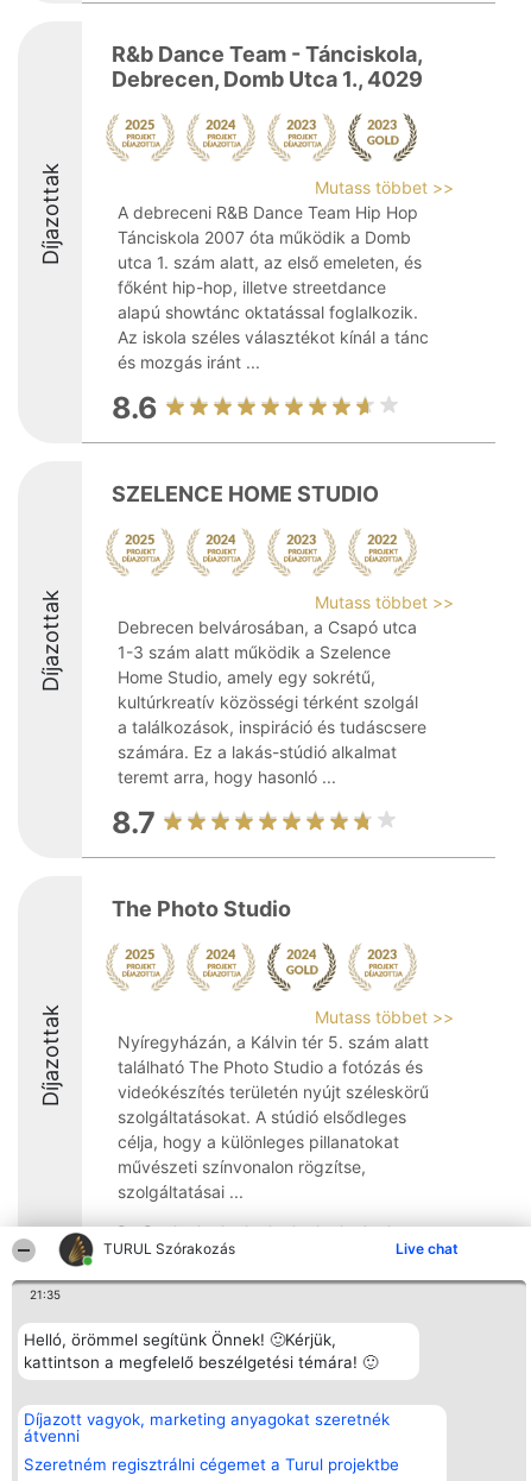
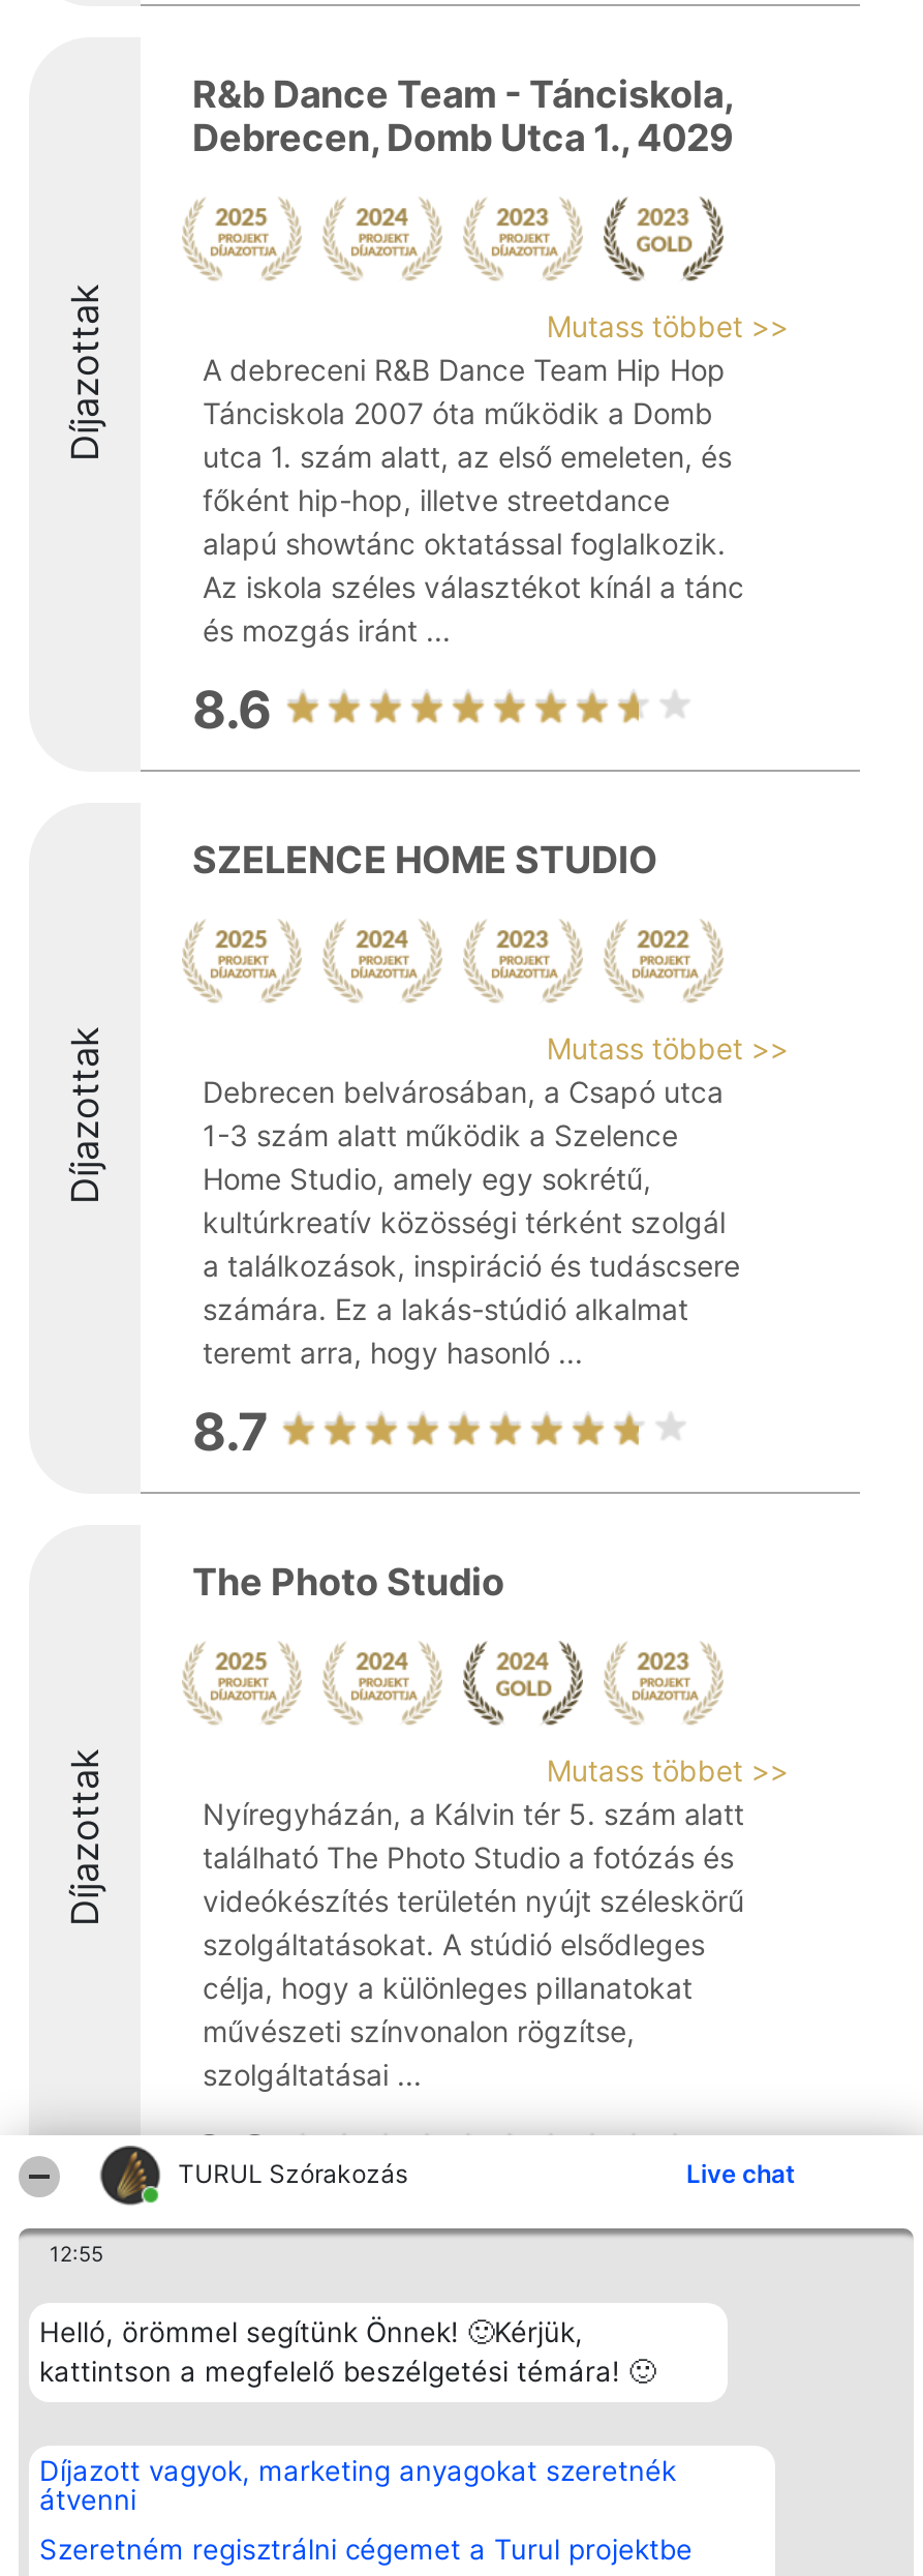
- 21:35
+ 12:55
